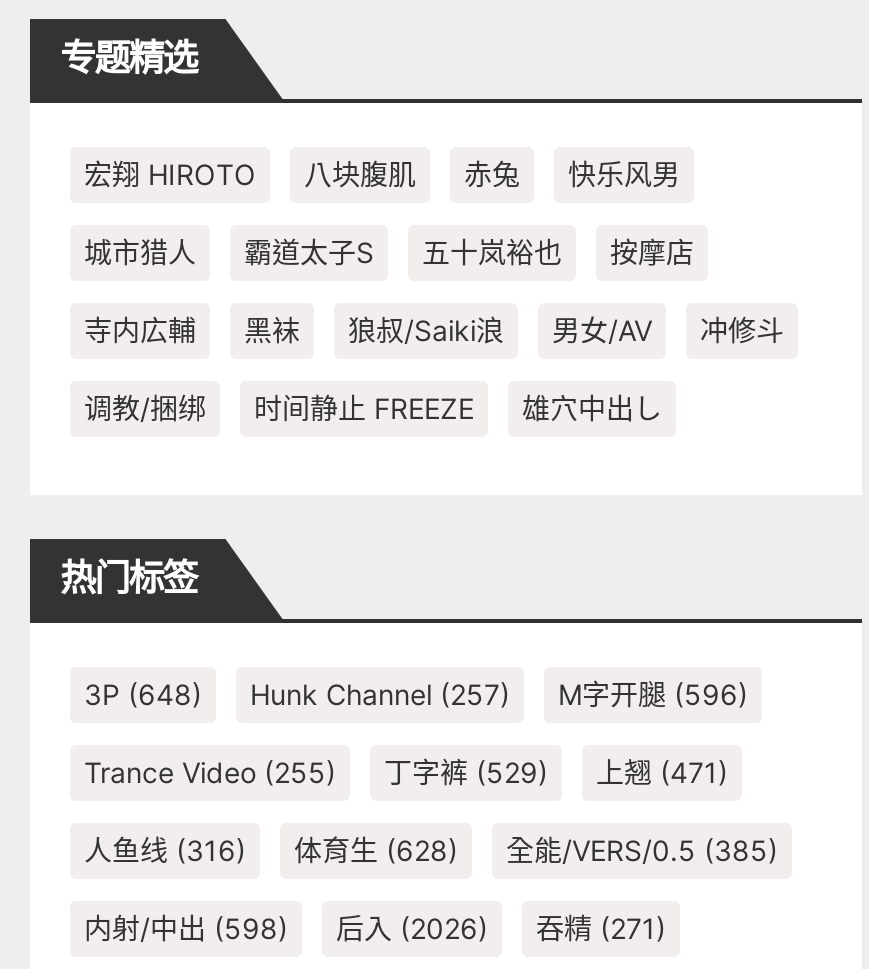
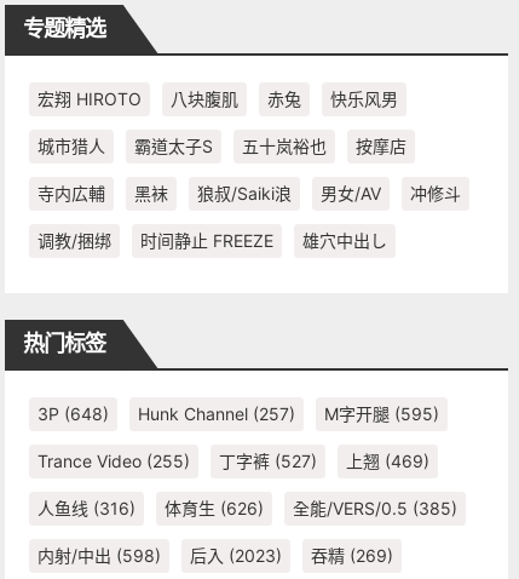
- 3P (648) Hunk Channel (257) M字开腿(596)
+ 3P (648) Hunk Channel (257) M字开腿(595)

- 丁字裤(529)
+ 丁字裤(527)

- 上翘(471)
+ 上翘(469)

- 人鱼线(316) 体育生(628) 全能/VERS/0.5 (385)
+ 人鱼线(316) 体育生(626) 全能/VERS/0.5 (385)

- 后入(2026)
+ 后入(2023)

- 吞精(271)
+ 吞精(269)
